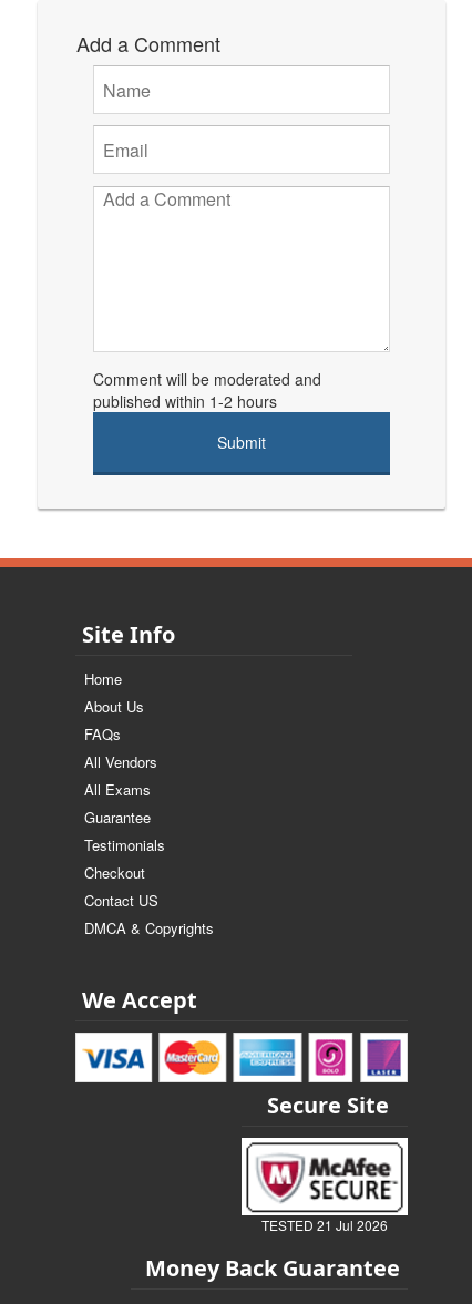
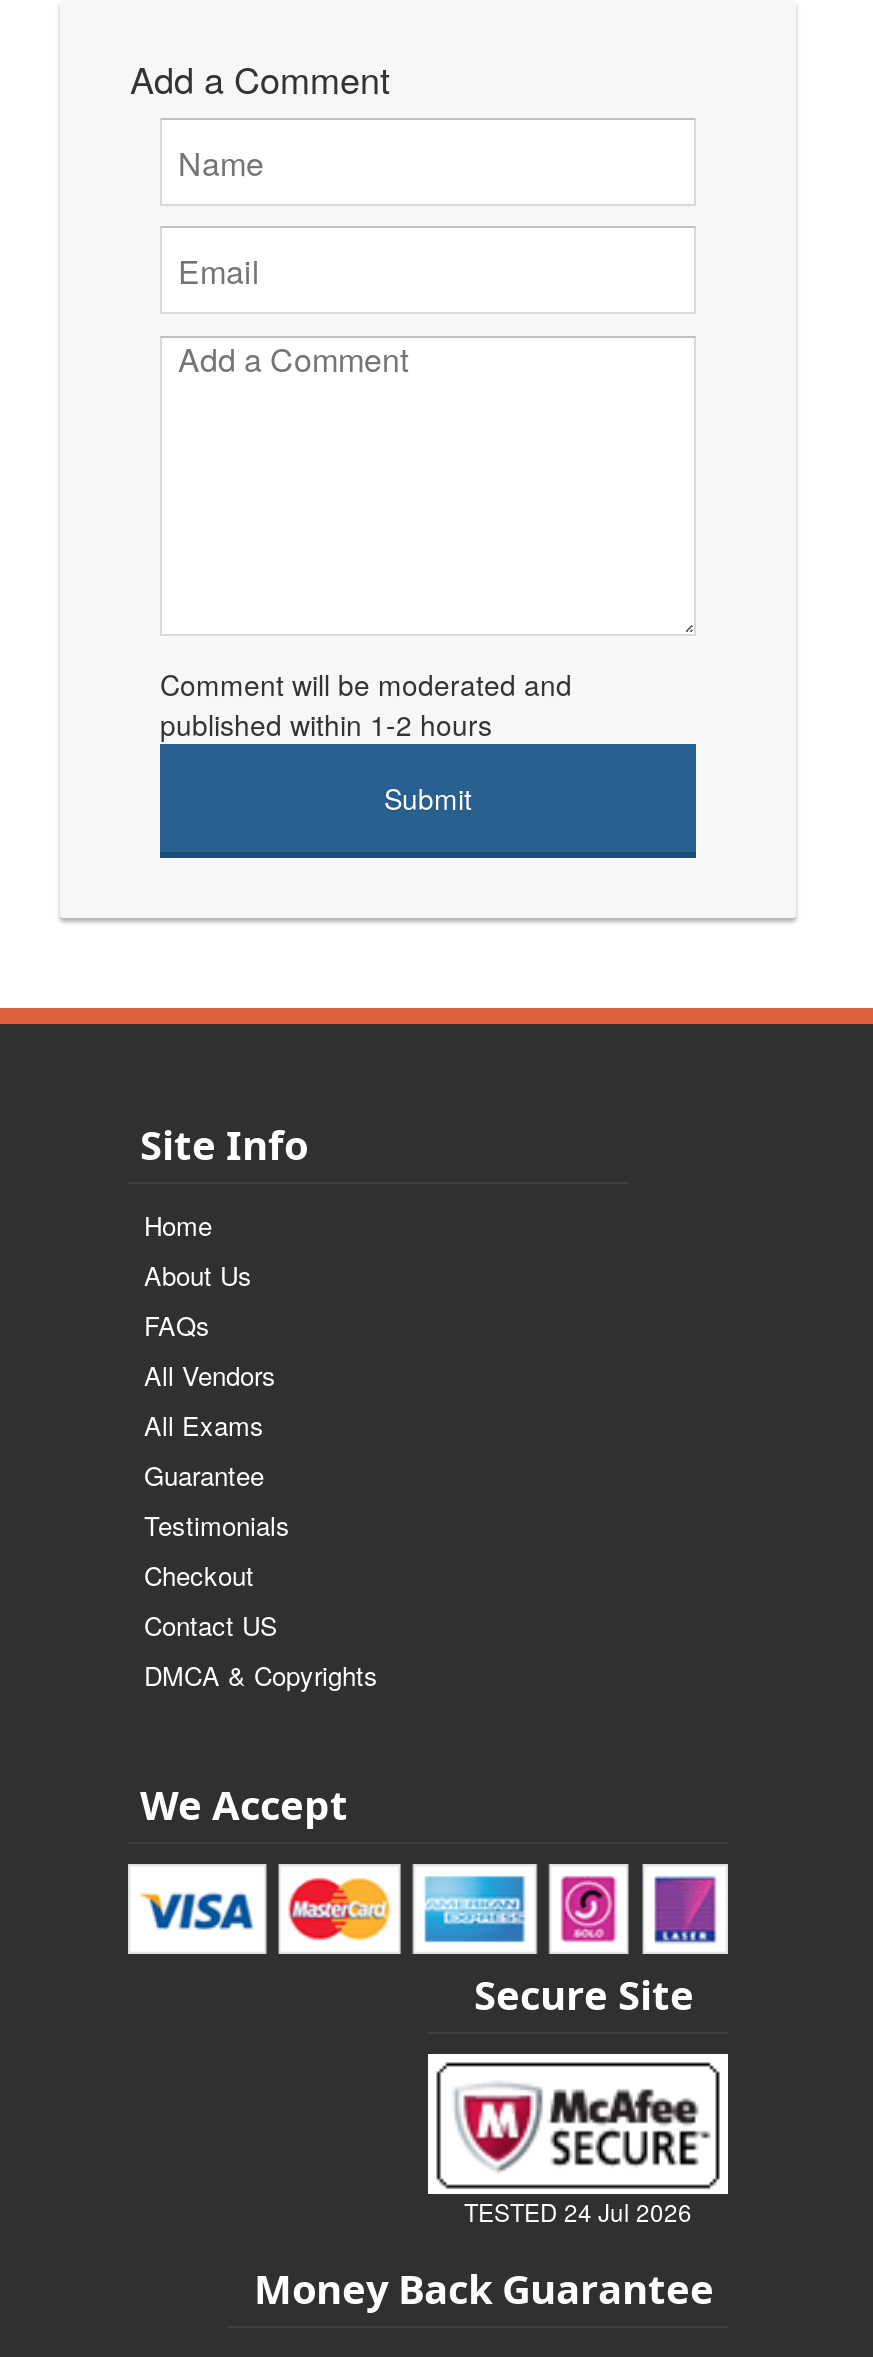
- TESTED 21 Jul 2026
+ TESTED 24 Jul 2026
